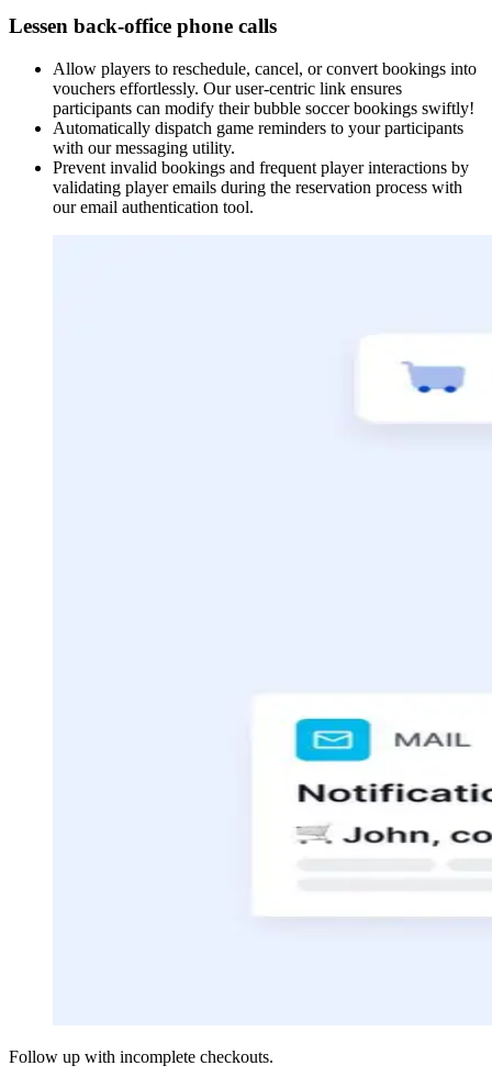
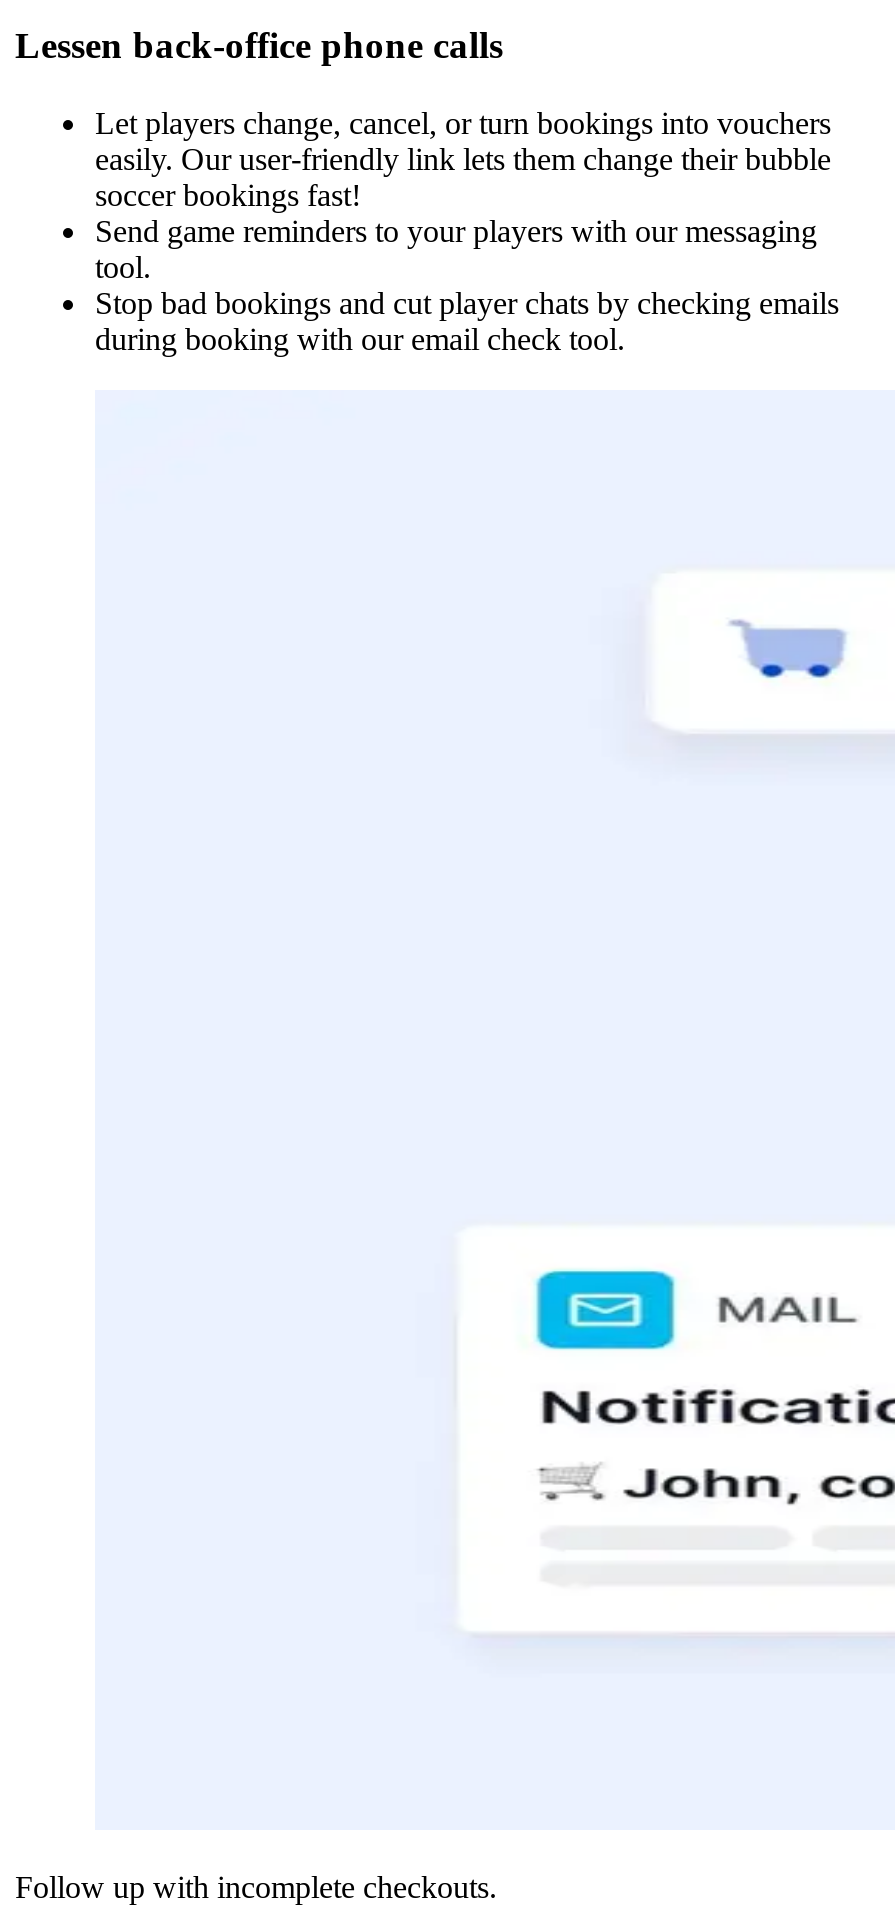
- Allow players to reschedule, cancel, or convert bookings into
- vouchers effortlessly. Our user-centric link ensures
- participants can modify their bubble soccer bookings swiftly!
- Automatically dispatch game reminders to your participants
- with our messaging utility.
- Prevent invalid bookings and frequent player interactions by
- validating player emails during the reservation process with
- our email authentication tool.
+ Let players change, cancel, or turn bookings into vouchers
+ easily. Our user-friendly link lets them change their bubble
+ soccer bookings fast!
+ Send game reminders to your players with our messaging
+ tool.
+ Stop bad bookings and cut player chats by checking emails
+ during booking with our email check tool.
